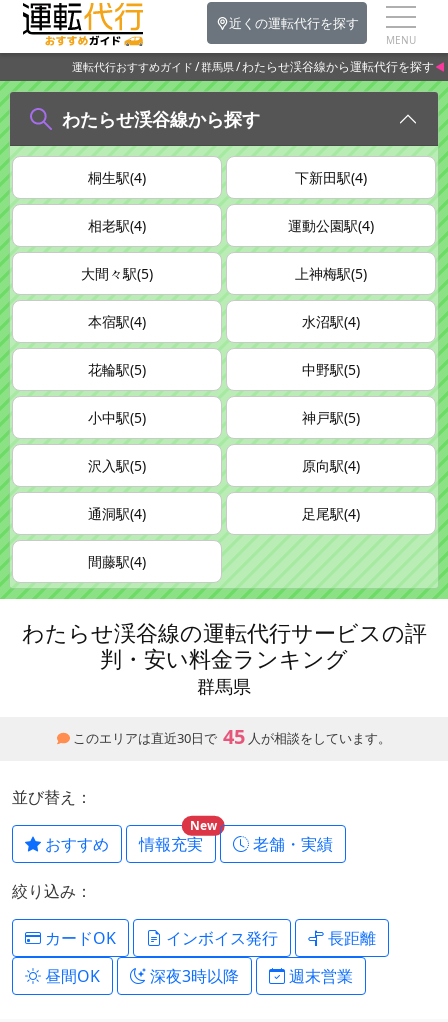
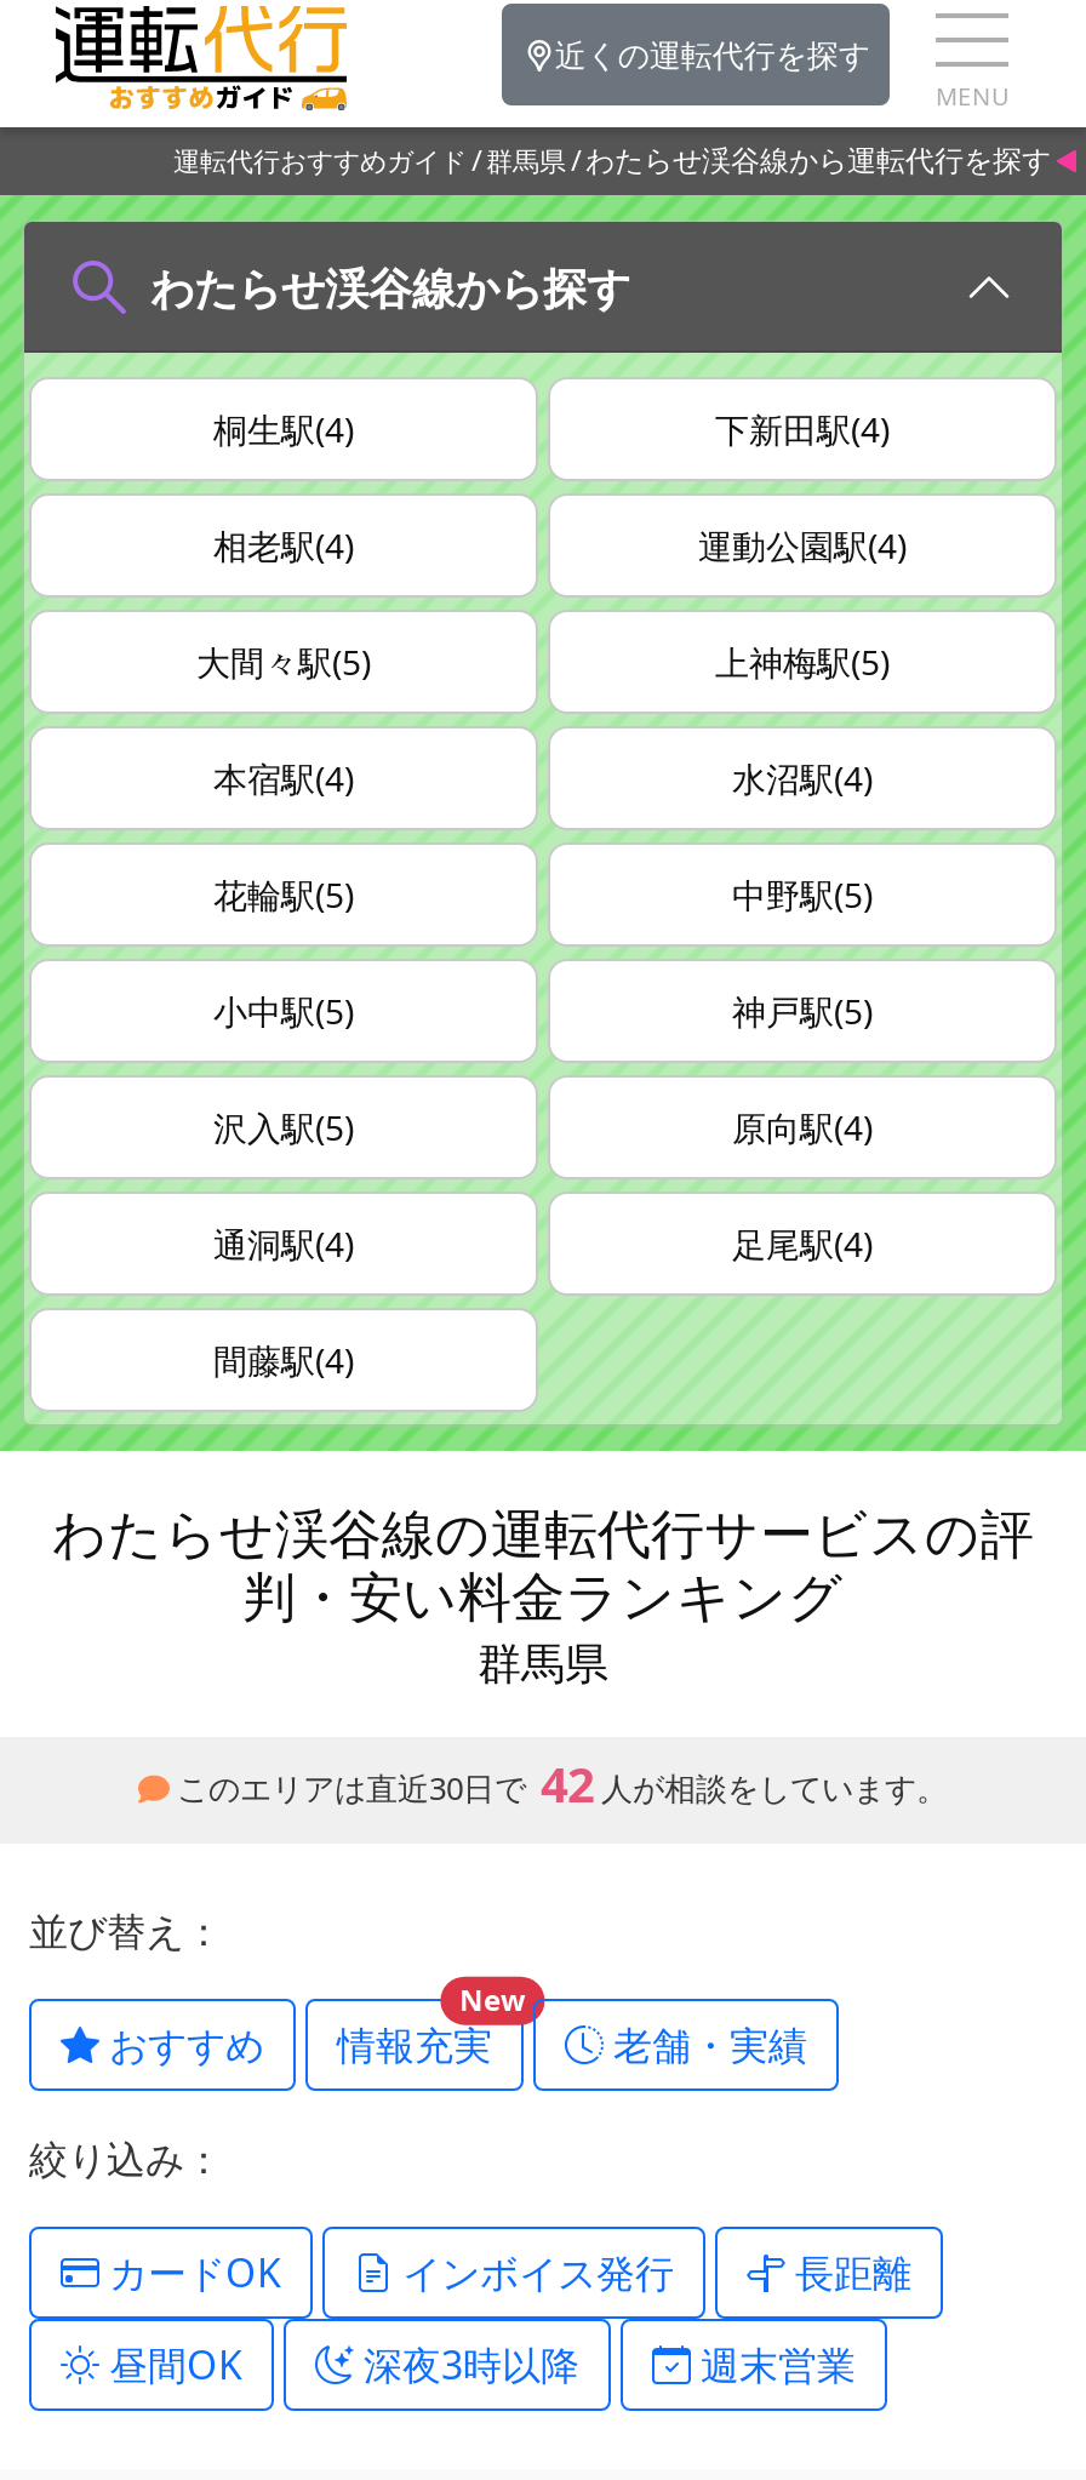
- このエリアは直近30日で 45 人が相談をしています。
+ このエリアは直近30日で 42 人が相談をしています。
